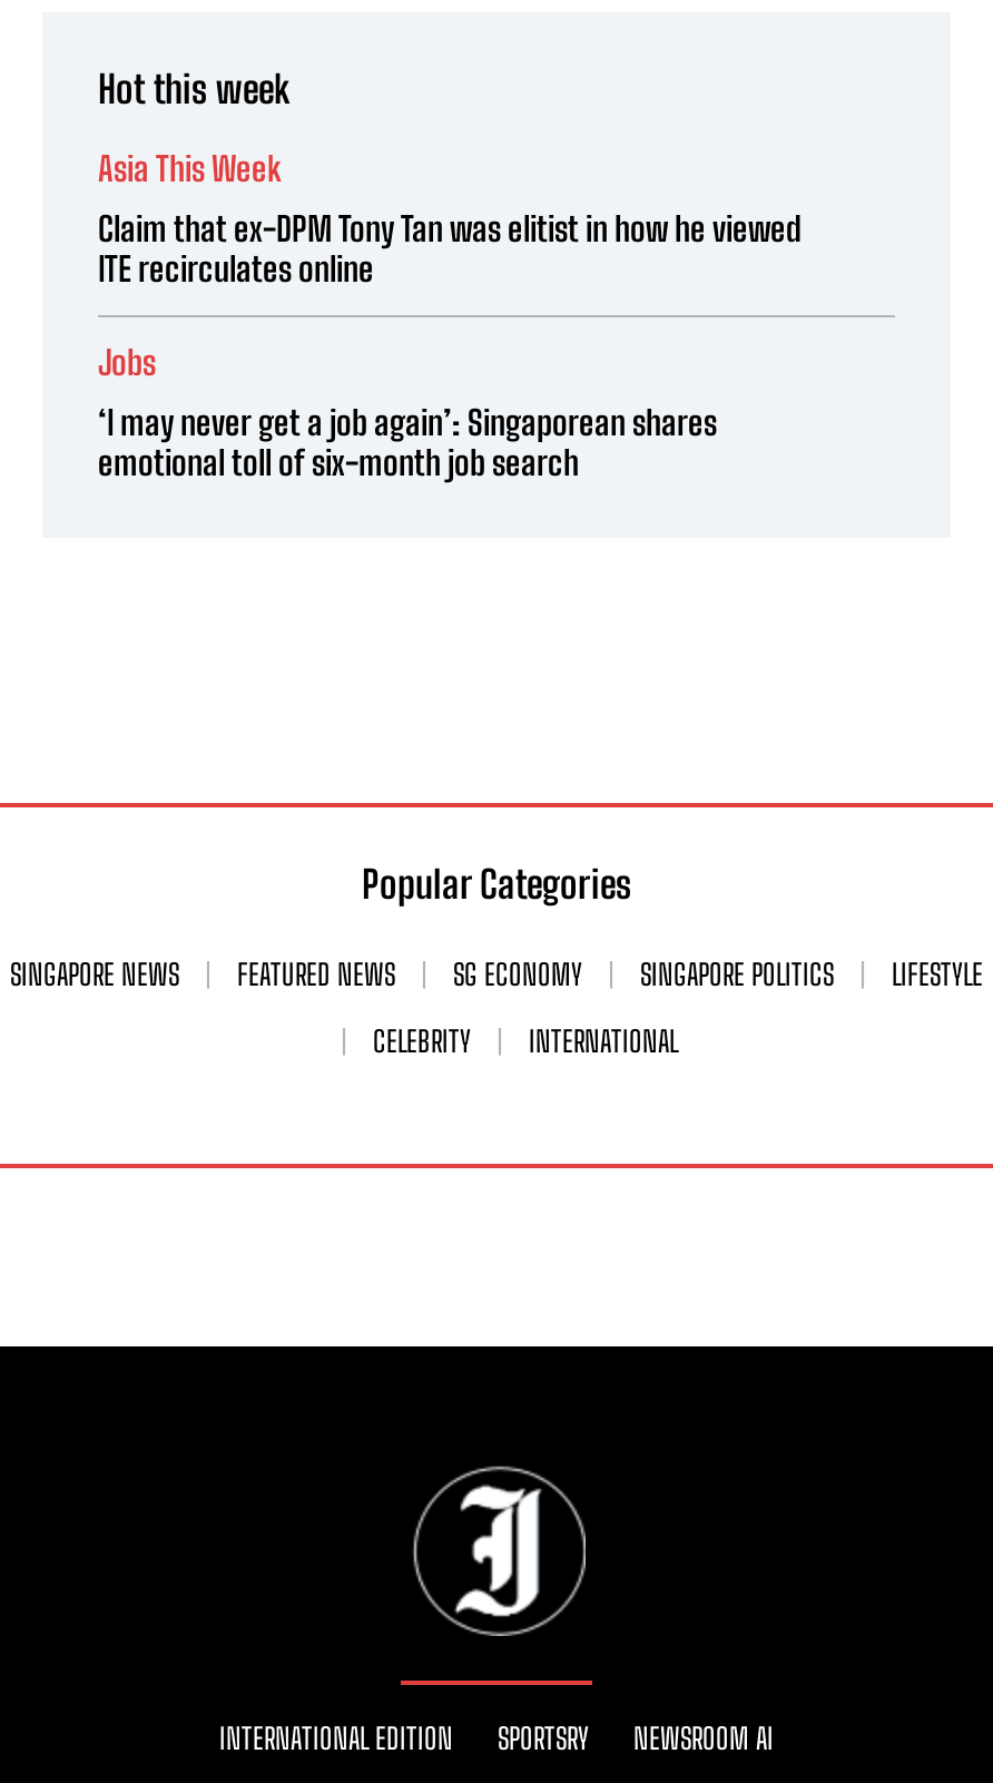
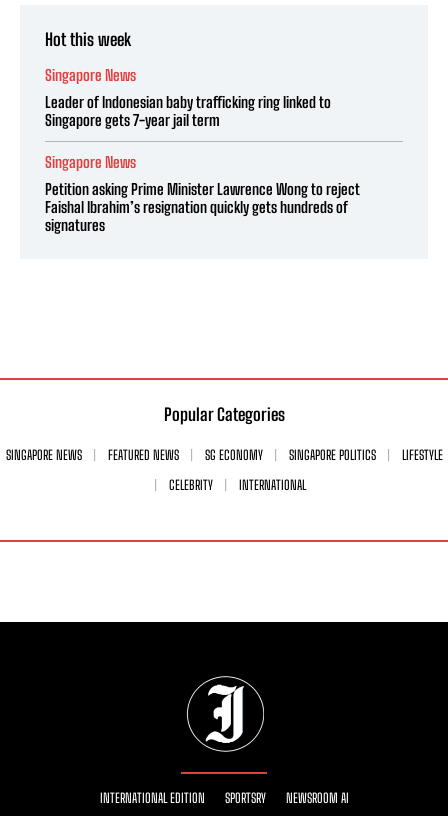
- Asia This Week
+ Singapore News

- Claim that ex-DPM Tony Tan was elitist in how he viewed
- ITE recirculates online
+ Leader of Indonesian baby trafficking ring linked to
+ Singapore gets 7-year jail term

- Jobs
+ Singapore News

- ‘I may never get a job again’: Singaporean shares
- emotional toll of six-month job search
+ Petition asking Prime Minister Lawrence Wong to reject
+ Faishal Ibrahim’s resignation quickly gets hundreds of
+ signatures
